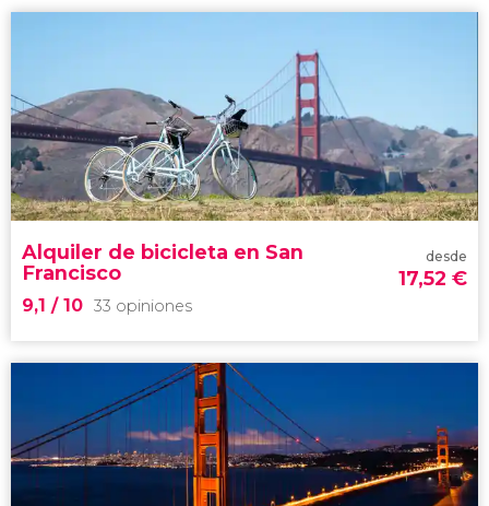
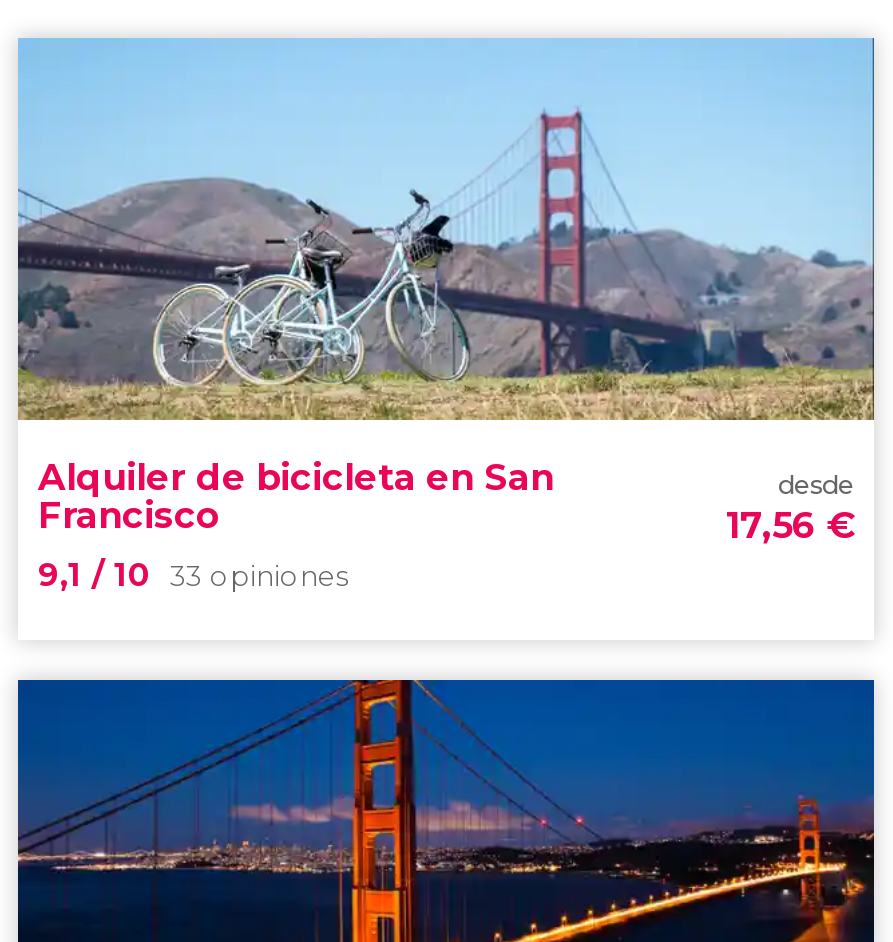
- 17,52 €
+ 17,56 €
